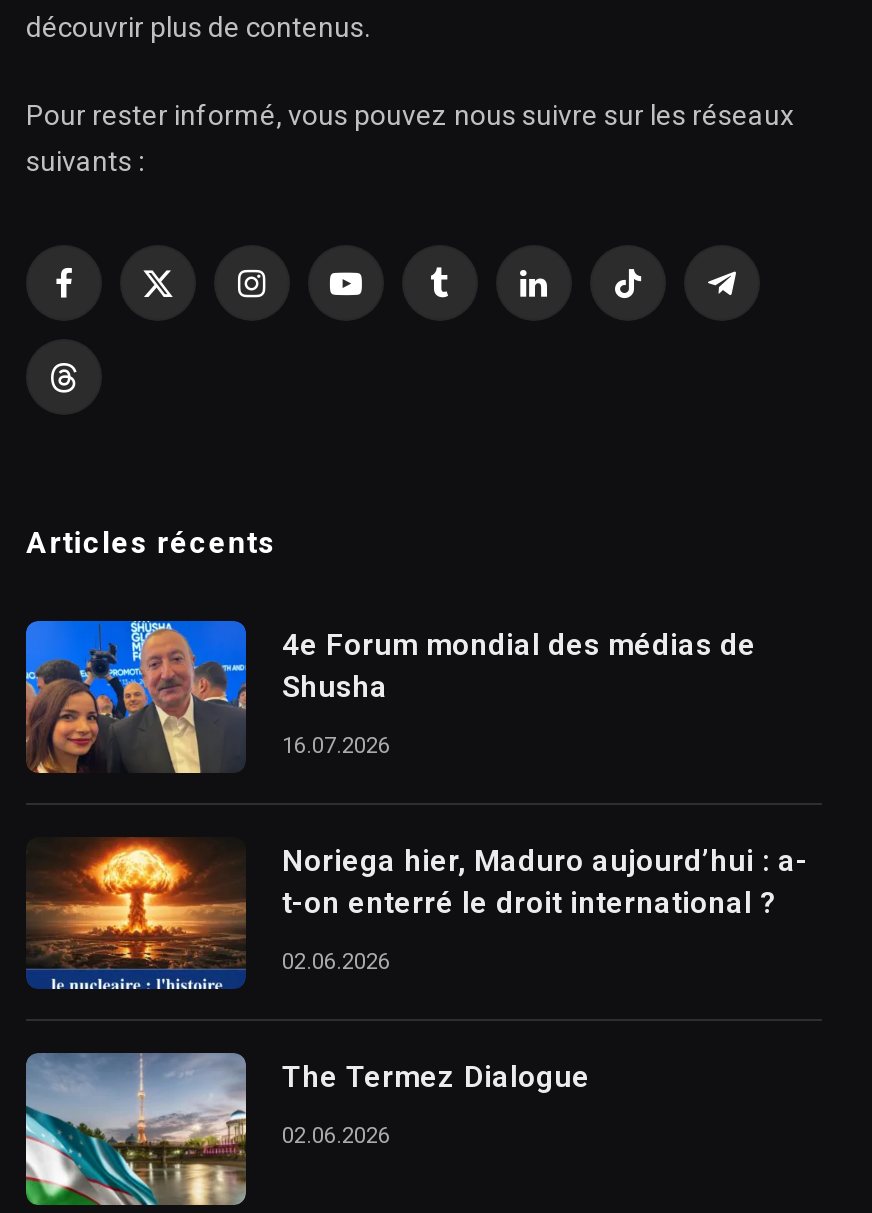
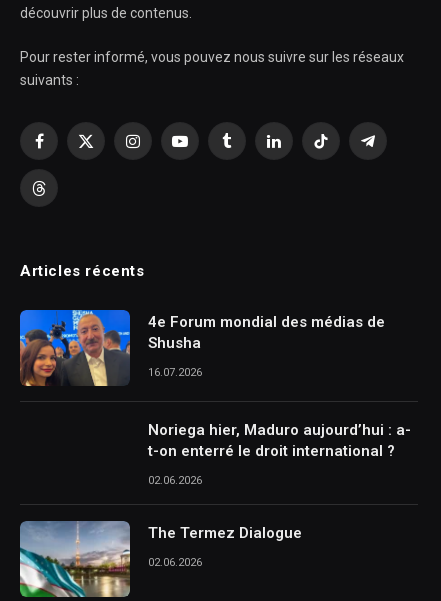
- [image]
